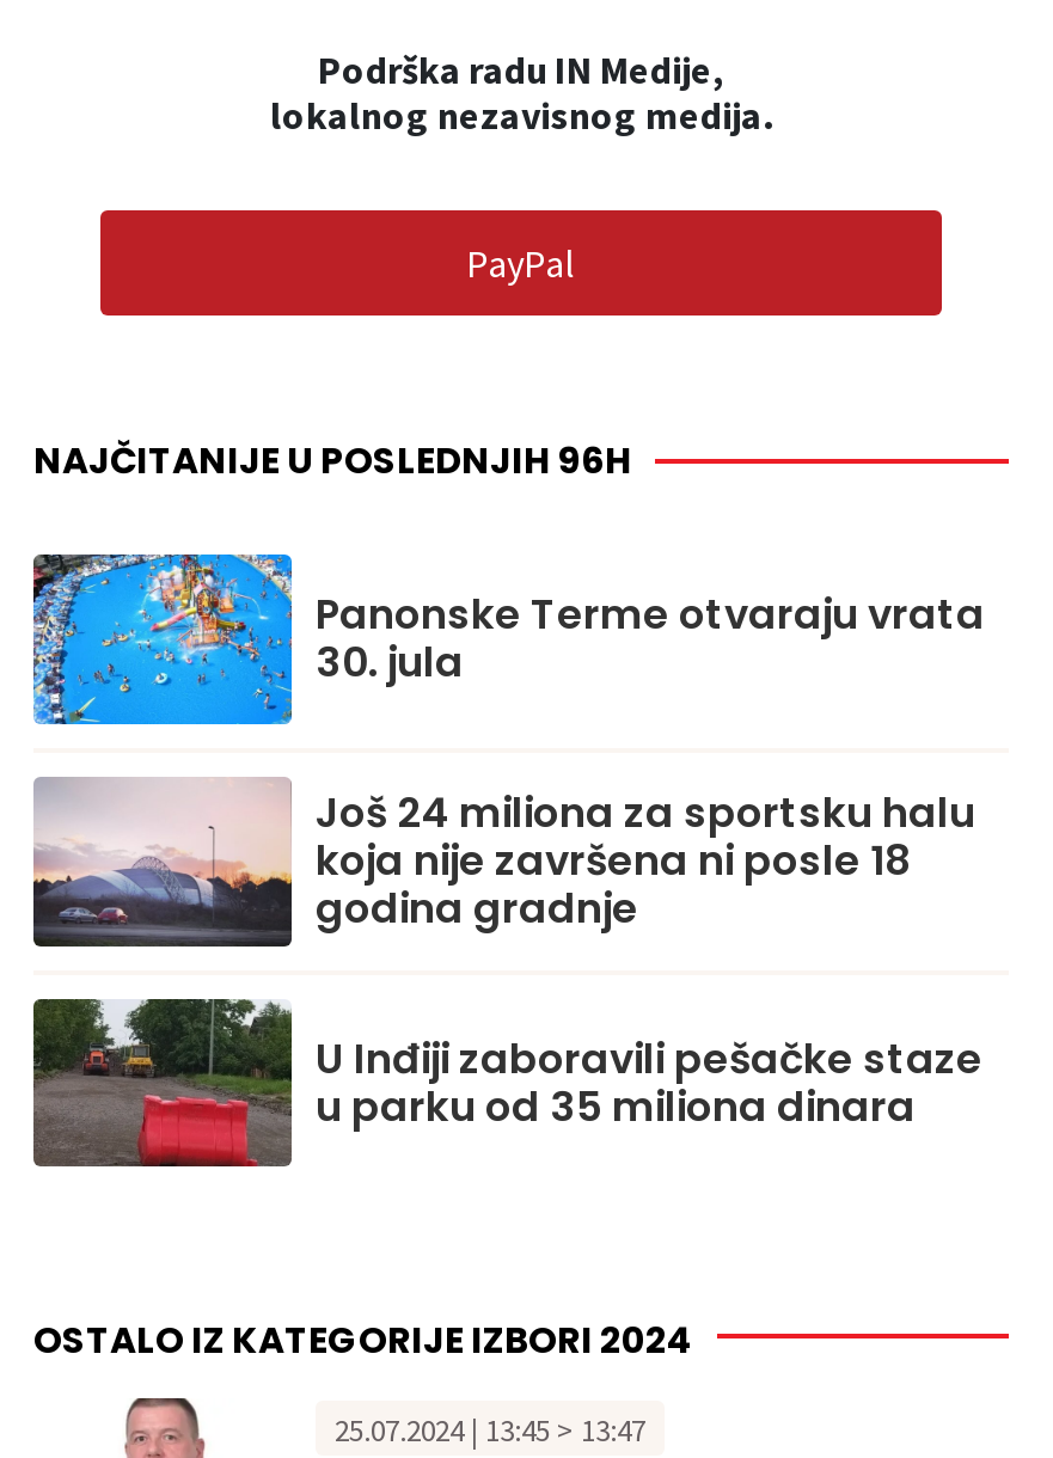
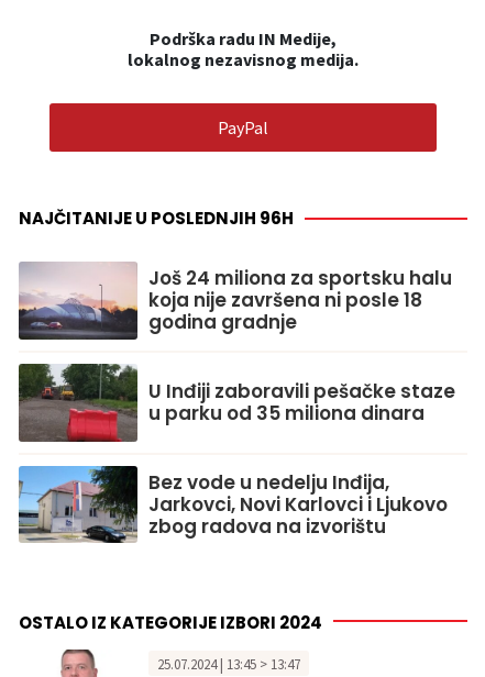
- [image]
- Panonske Terme otvaraju vrata
- 30. jula

moved up: [image] | Još 24 miliona za sportsku halu | koja nije završena ni posle 18 | godina gradnje | U Inđiji zaboravili pešačke staze | u parku od 35 miliona dinara

+ [image]
+ Bez vode u nedelju Inđija,
+ Jarkovci, Novi Karlovci i Ljukovo
+ zbog radova na izvorištu
